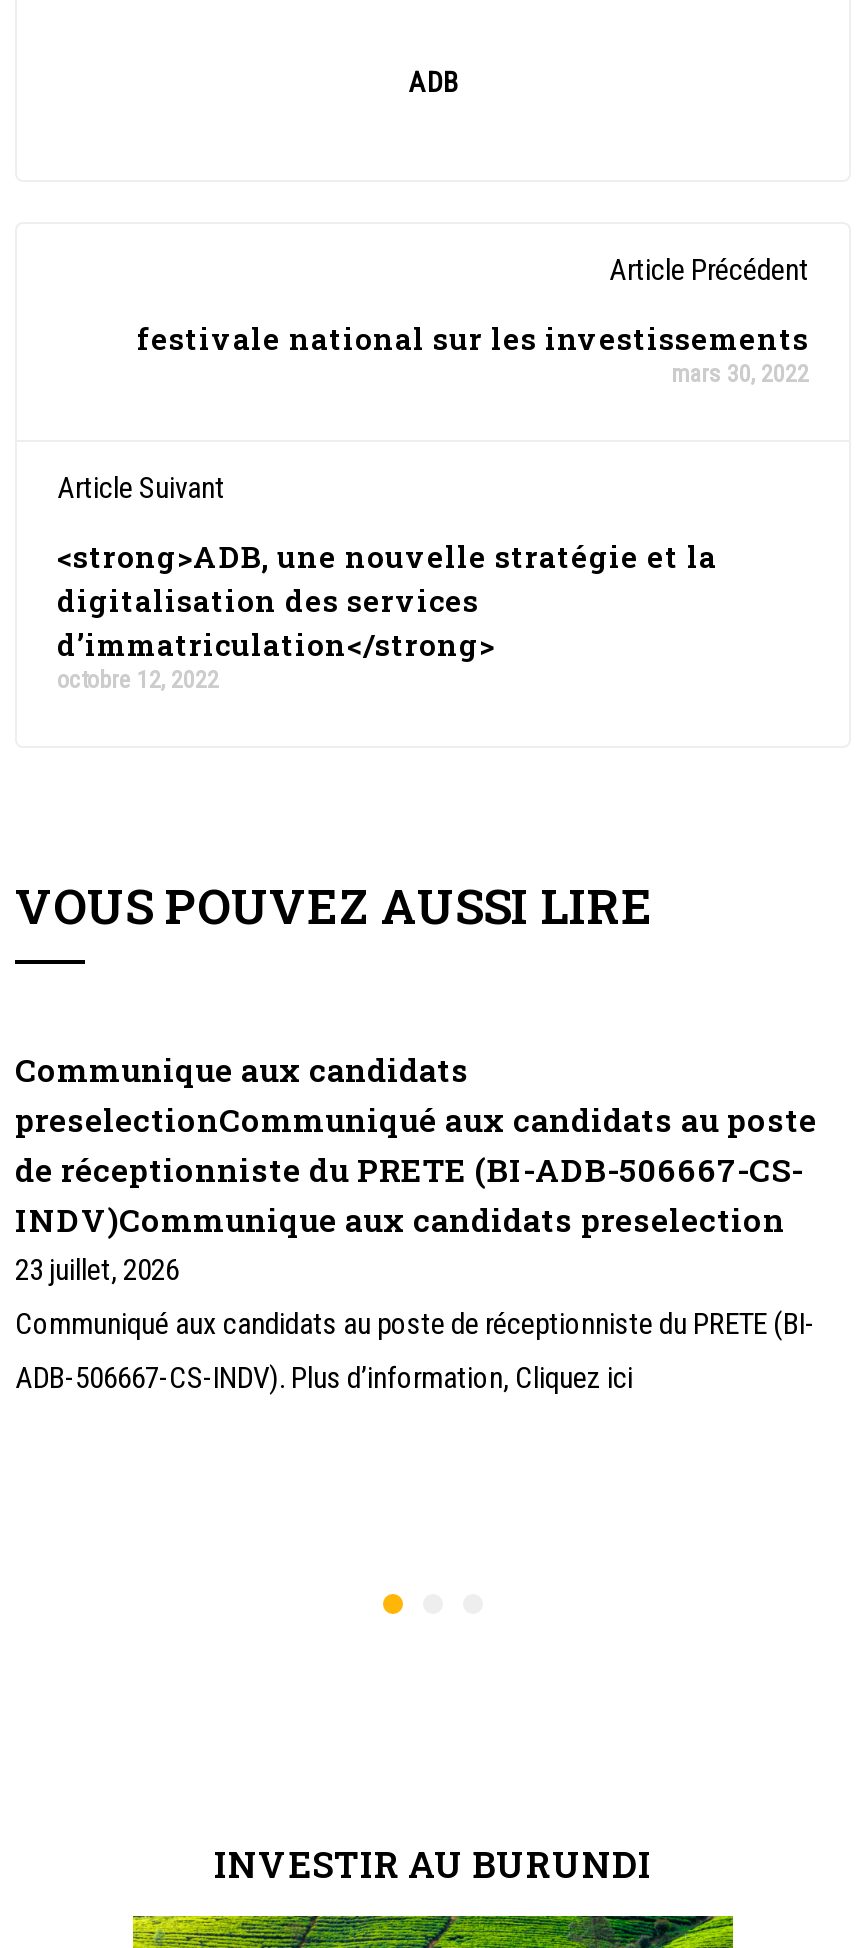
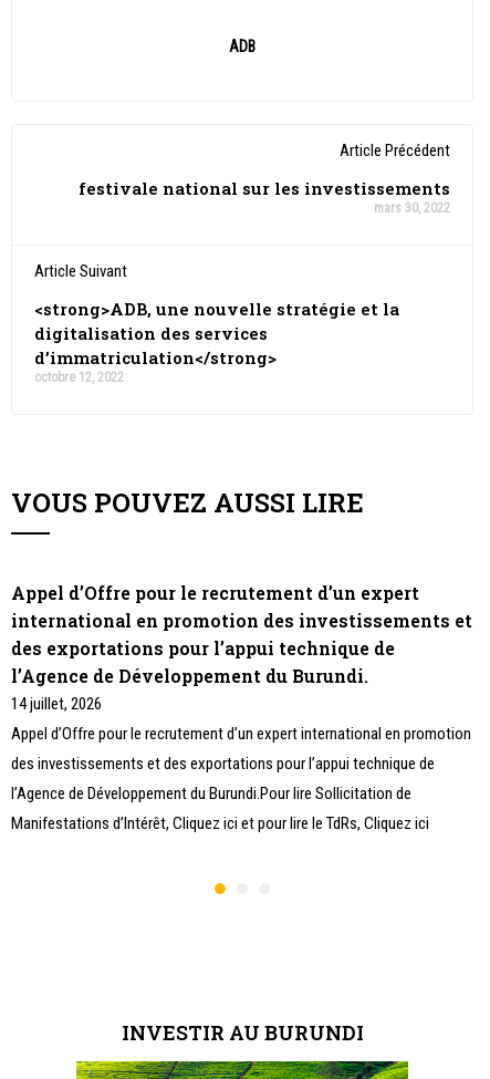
- Communique aux candidats
- preselectionCommuniqué aux candidats au poste
- de réceptionniste du PRETE (BI-ADB-506667-CS-
- INDV)Communique aux candidats preselection
- 23 juillet, 2026
- Communiqué aux candidats au poste de réceptionniste du PRETE (BI-
- ADB-506667-CS-INDV). Plus d’information, Cliquez ici
+ Appel d’Offre pour le recrutement d’un expert
+ international en promotion des investissements et
+ des exportations pour l’appui technique de
+ l’Agence de Développement du Burundi.
+ 14 juillet, 2026
+ Appel d’Offre pour le recrutement d’un expert international en promotion
+ des investissements et des exportations pour l’appui technique de
+ l’Agence de Développement du Burundi.Pour lire Sollicitation de
+ Manifestations d’Intérêt, Cliquez ici et pour lire le TdRs, Cliquez ici
